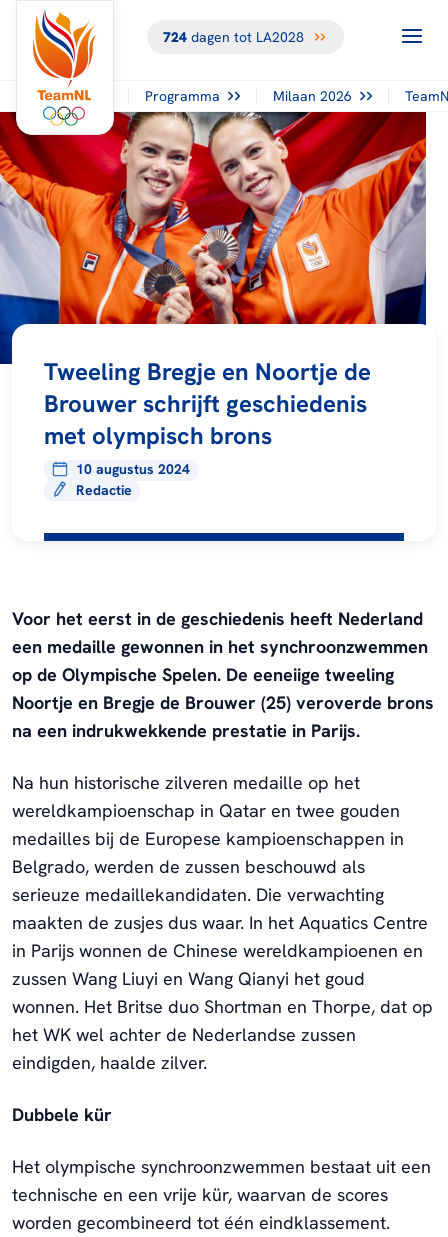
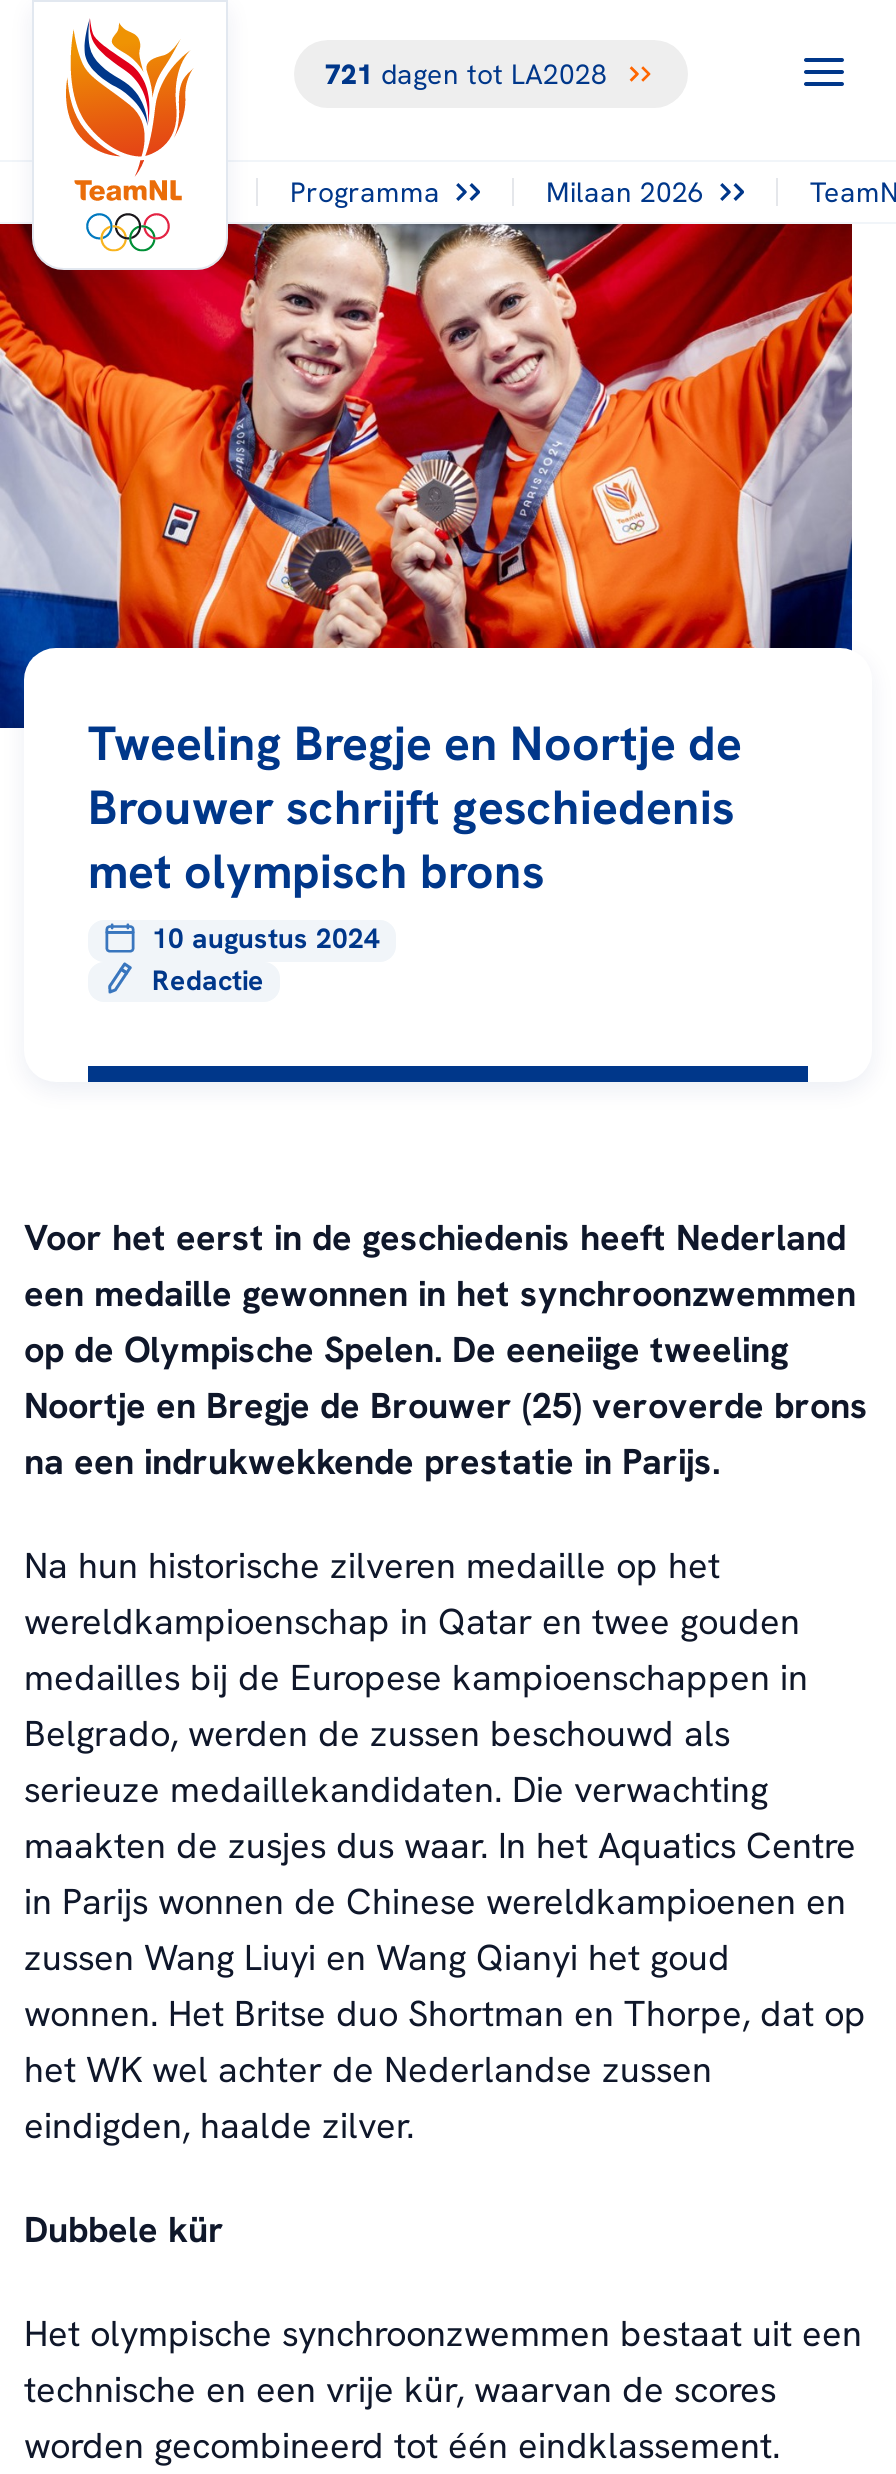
- 724 dagen tot LA2028
+ 721 dagen tot LA2028
